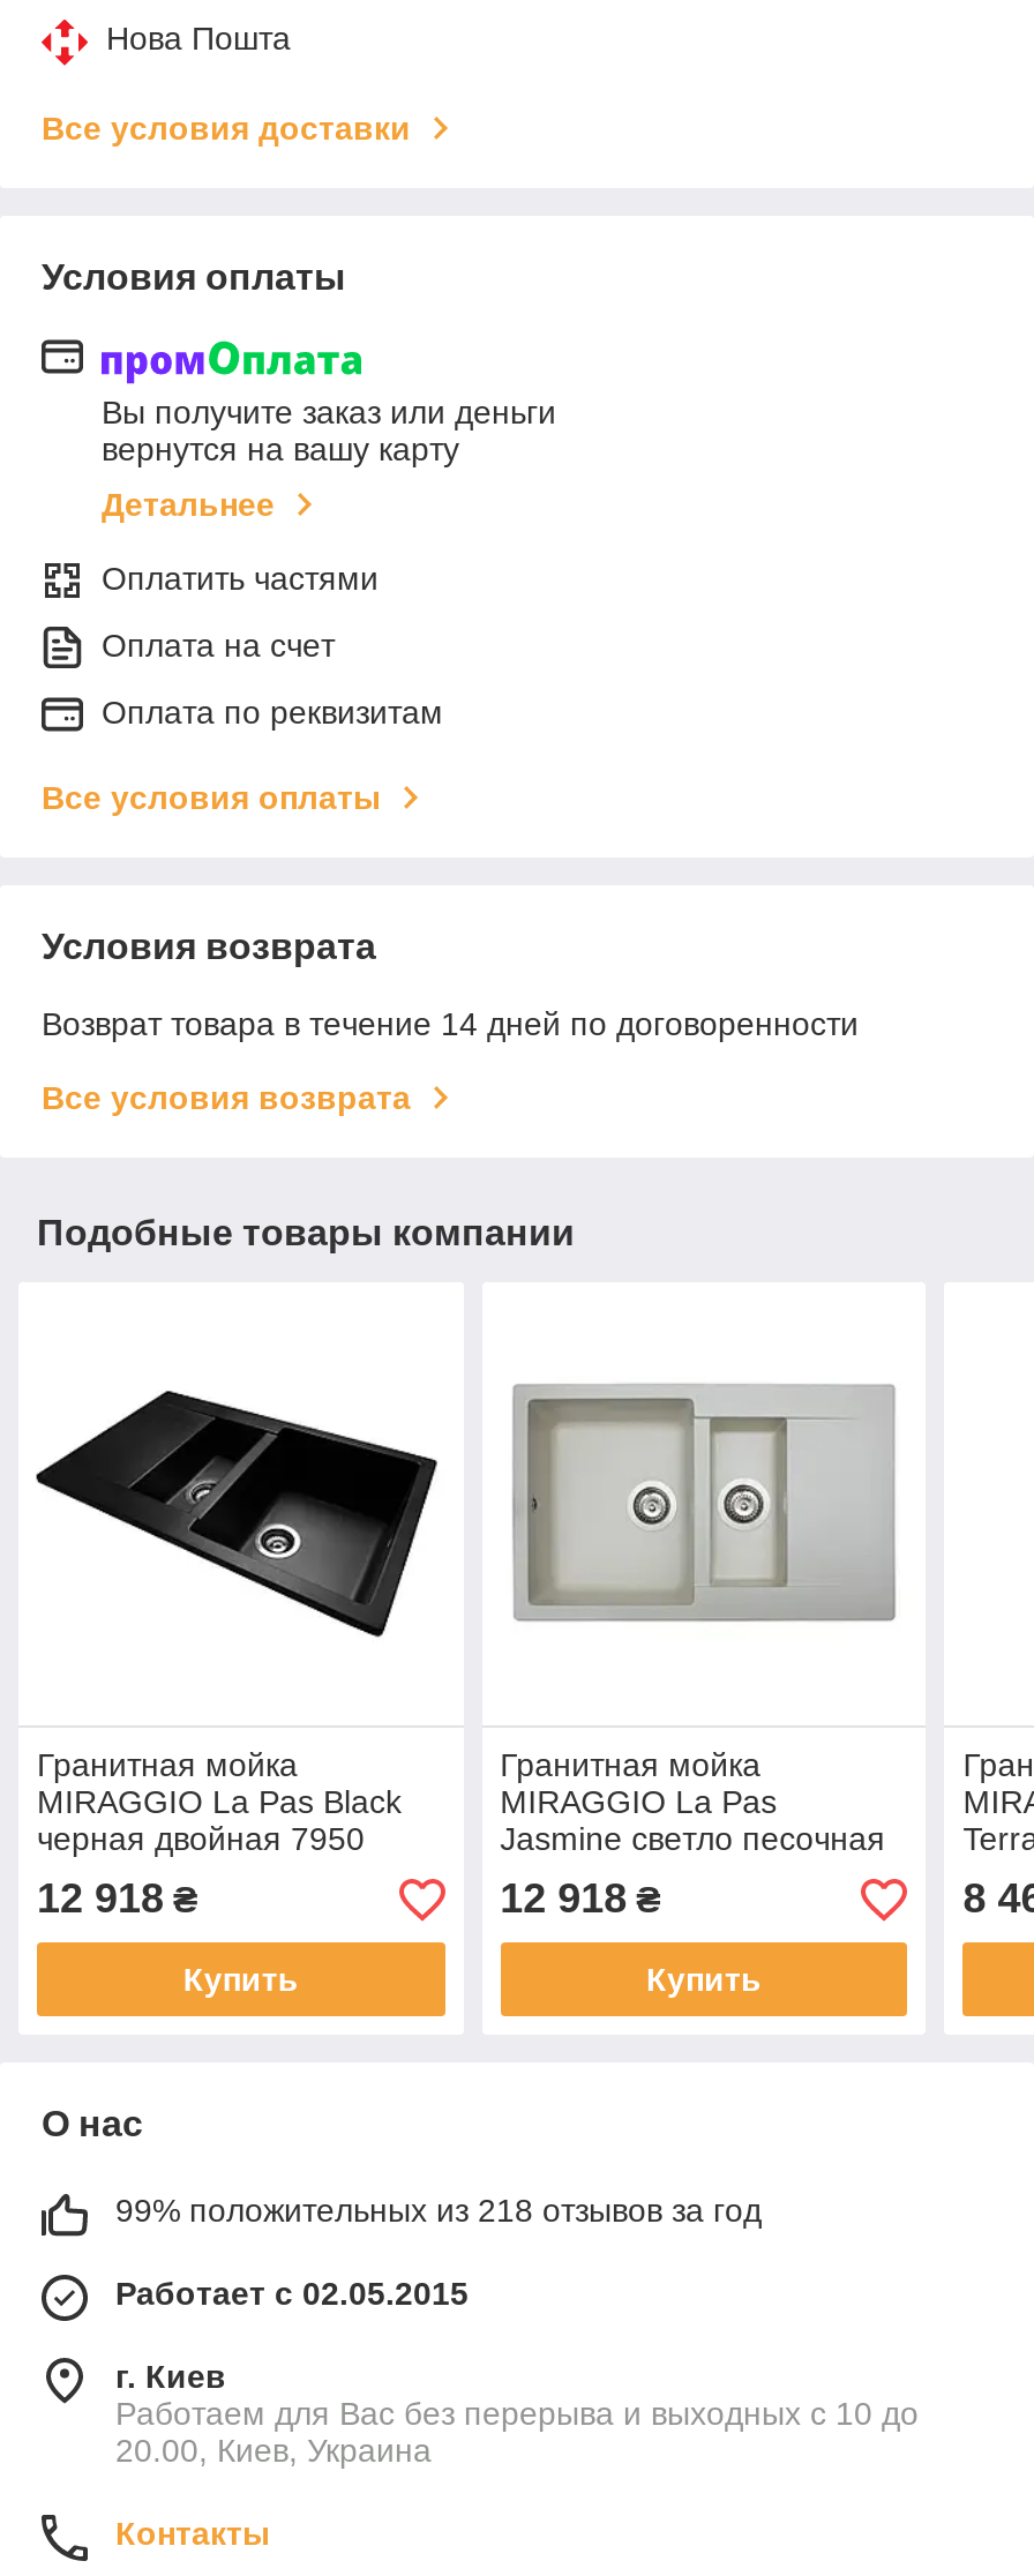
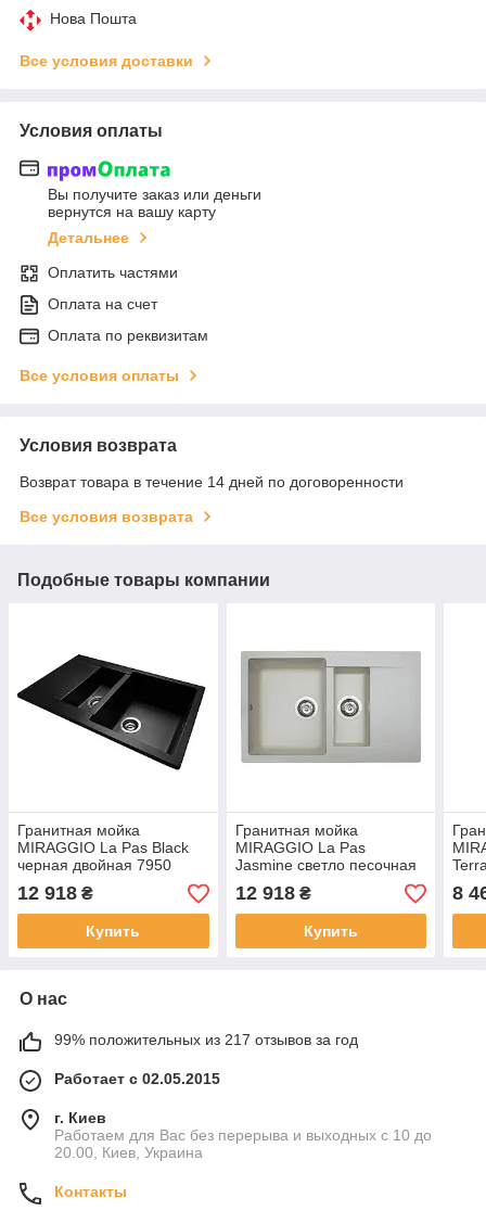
- 99% положительных из 218 отзывов за год
+ 99% положительных из 217 отзывов за год
